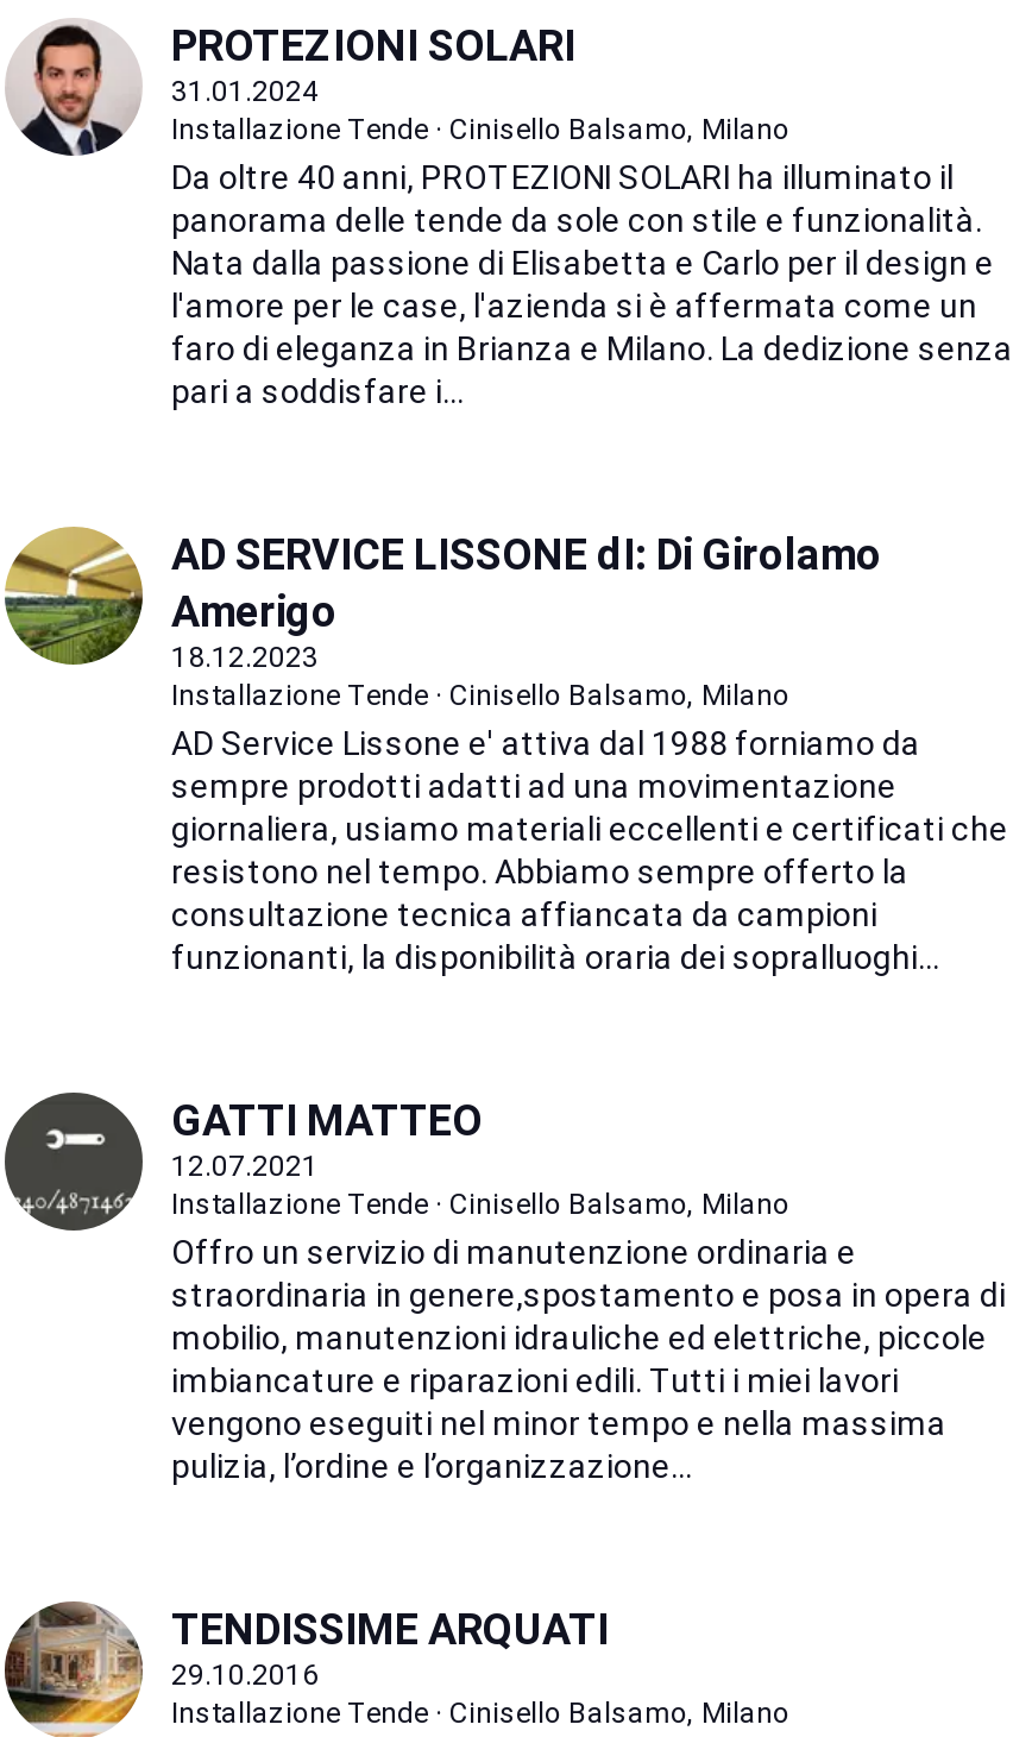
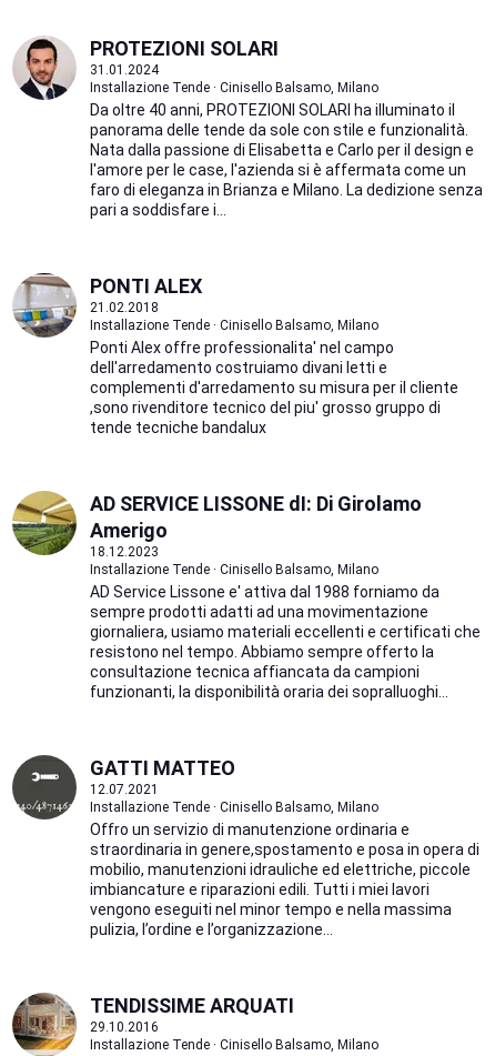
+ [image]
+ PONTI ALEX
+ 21.02.2018
+ Installazione Tende · Cinisello Balsamo, Milano
+ Ponti Alex offre professionalita' nel campo
+ dell'arredamento costruiamo divani letti e
+ complementi d'arredamento su misura per il cliente
+ ,sono rivenditore tecnico del piu' grosso gruppo di
+ tende tecniche bandalux
